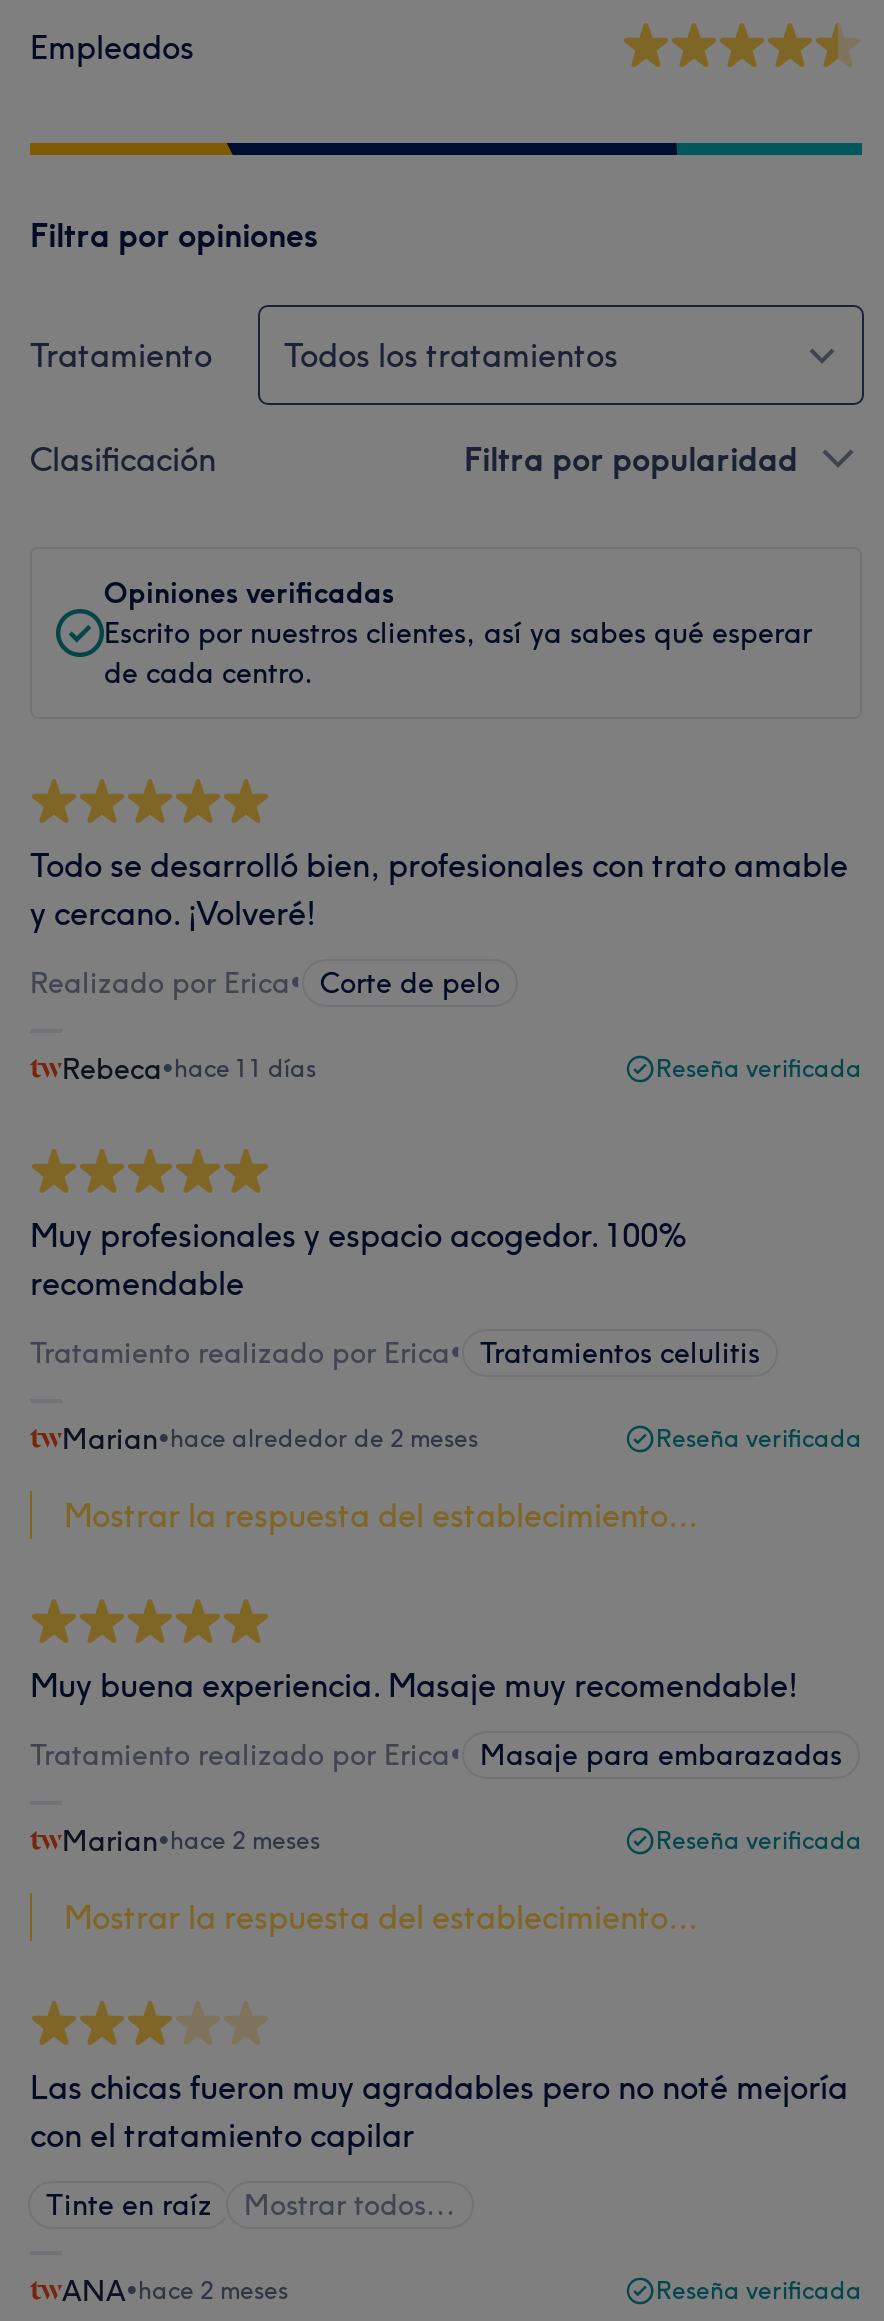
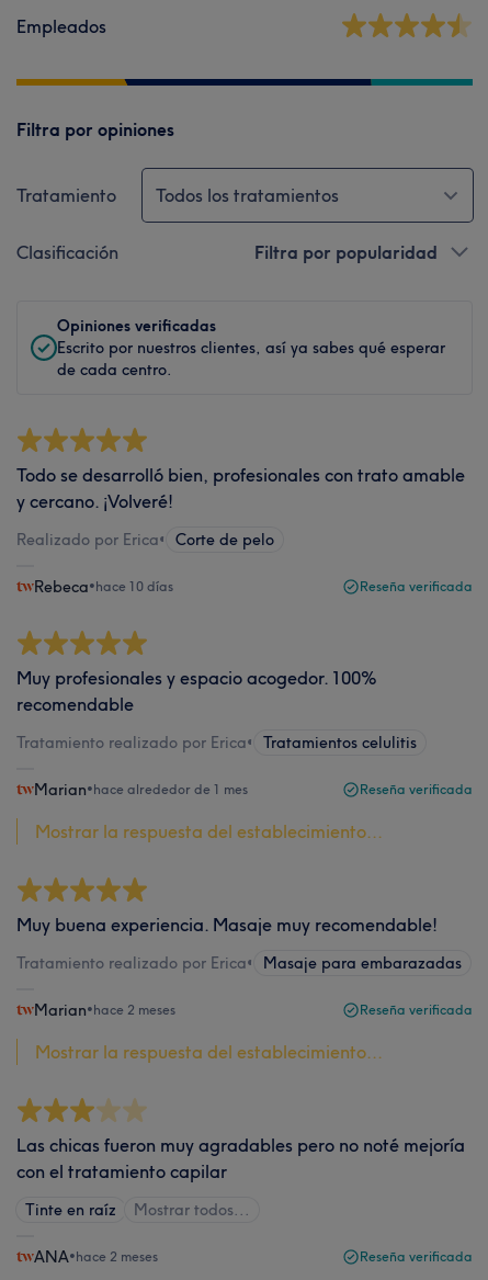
- Rebeca•hace 11 días
+ Rebeca•hace 10 días

- Marian•hace alrededor de 2 meses
+ Marian•hace alrededor de 1 mes
